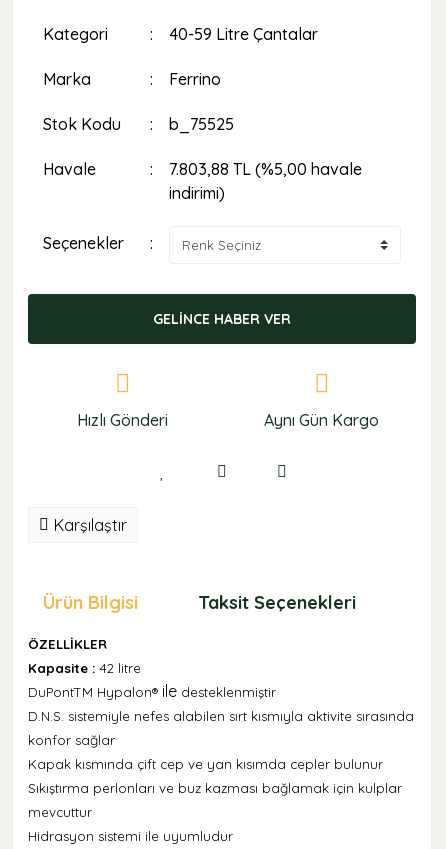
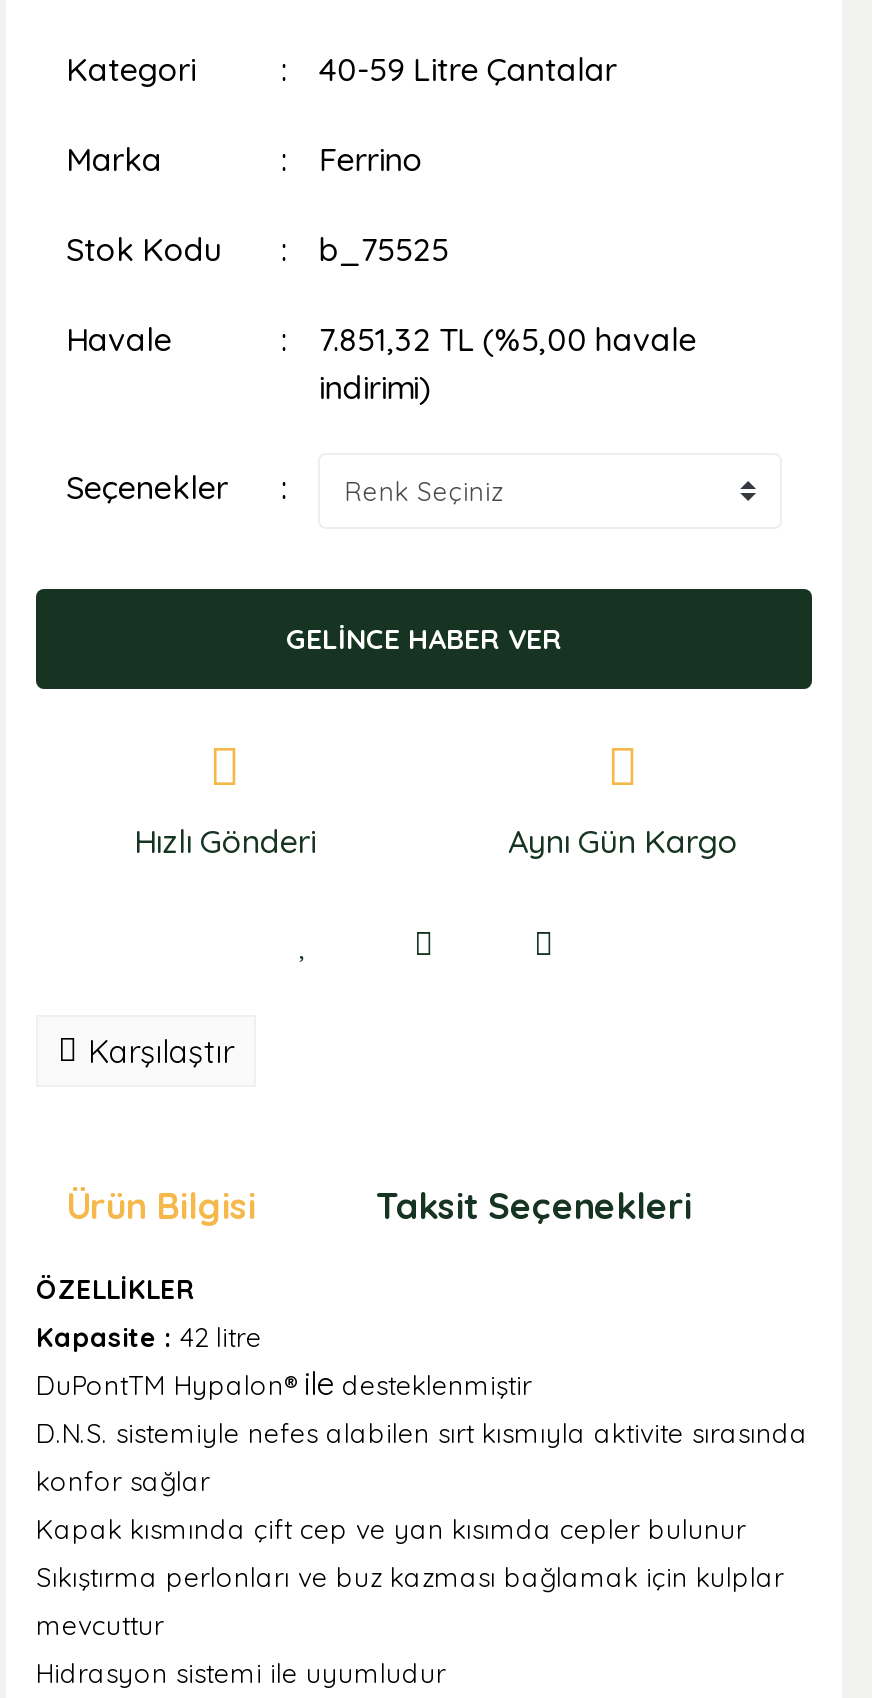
- 7.803,88 TL (%5,00 havale
+ 7.851,32 TL (%5,00 havale
